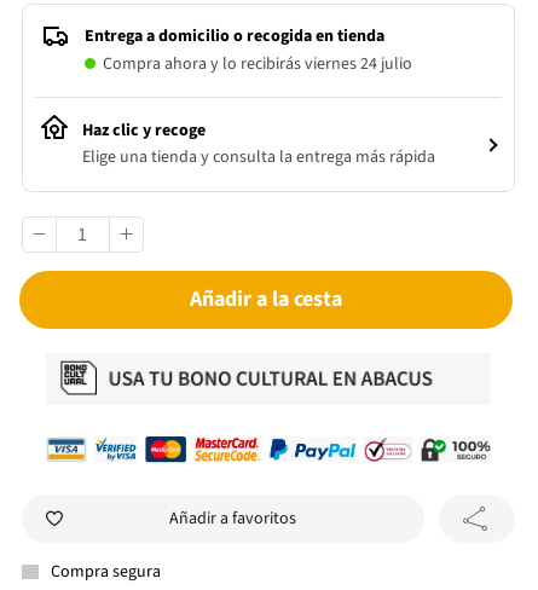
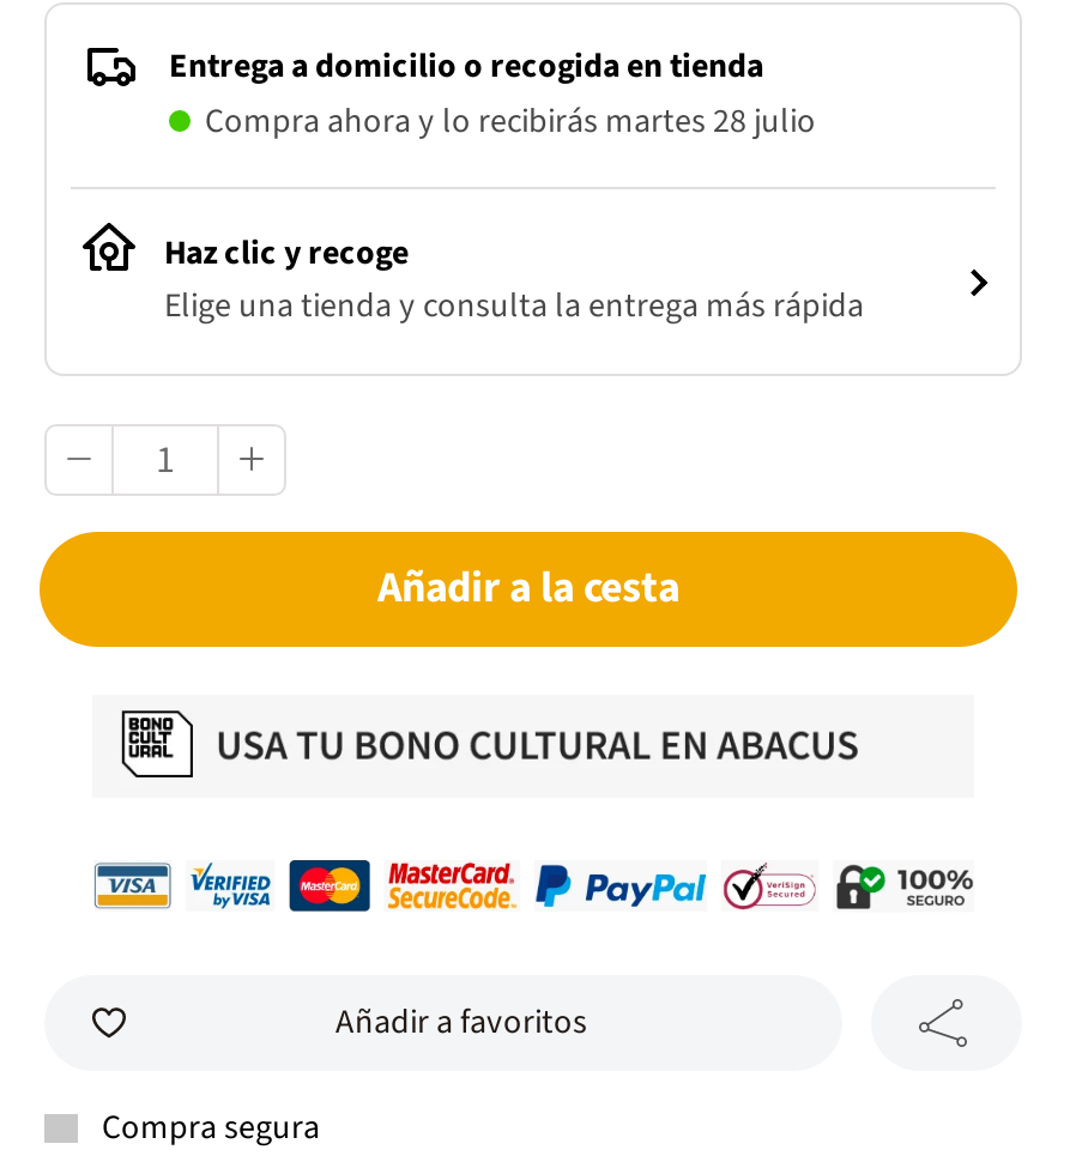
- Compra ahora y lo recibirás viernes 24 julio
+ Compra ahora y lo recibirás martes 28 julio
